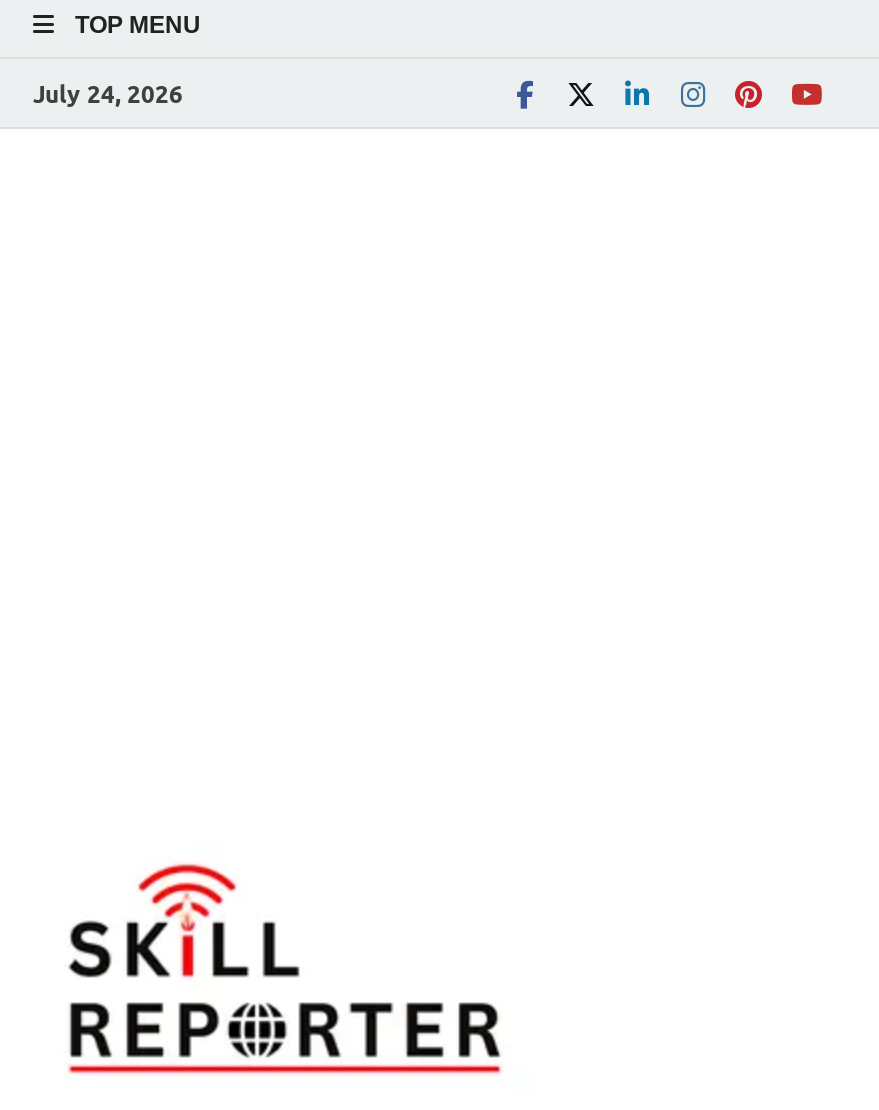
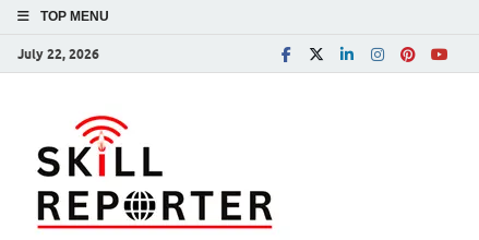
- July 24, 2026
+ July 22, 2026
